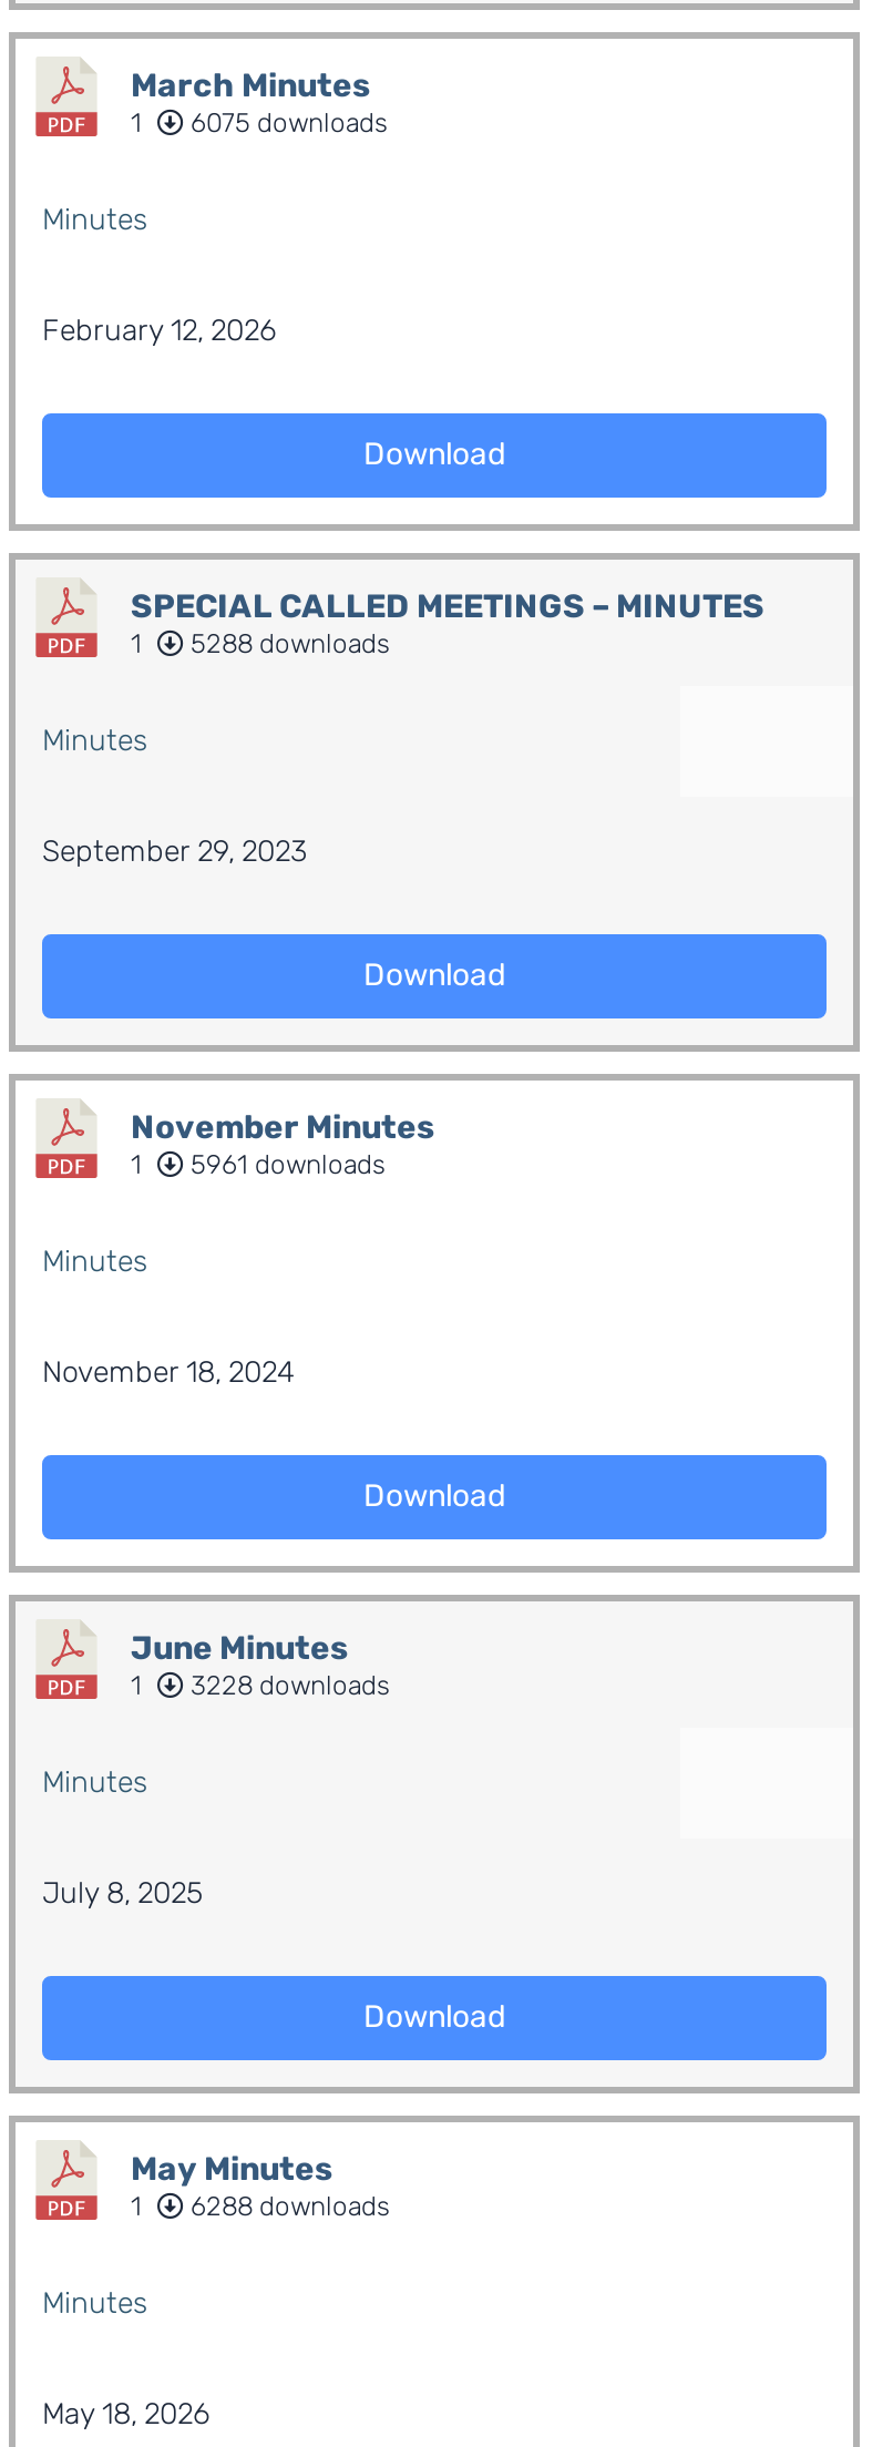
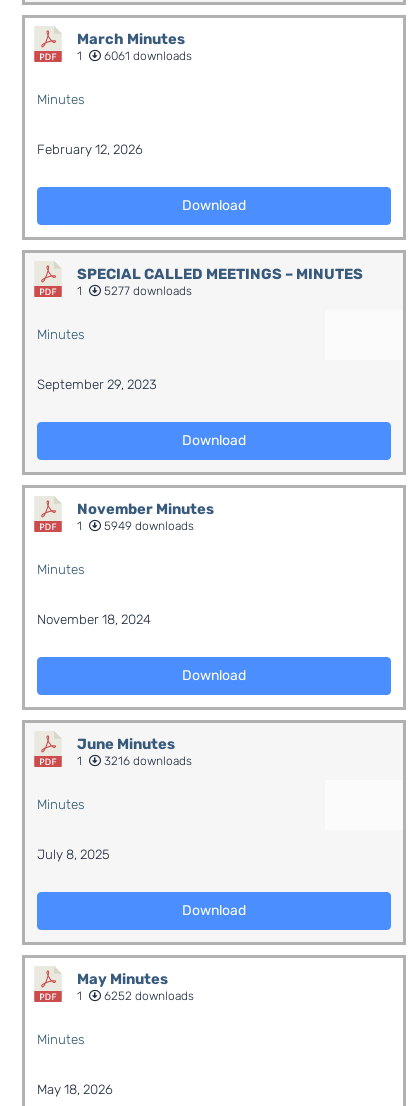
- 1 6075 downloads
+ 1 6061 downloads

- 1 5288 downloads
+ 1 5277 downloads

- 1 5961 downloads
+ 1 5949 downloads

- 1 3228 downloads
+ 1 3216 downloads

- 1 6288 downloads
+ 1 6252 downloads
